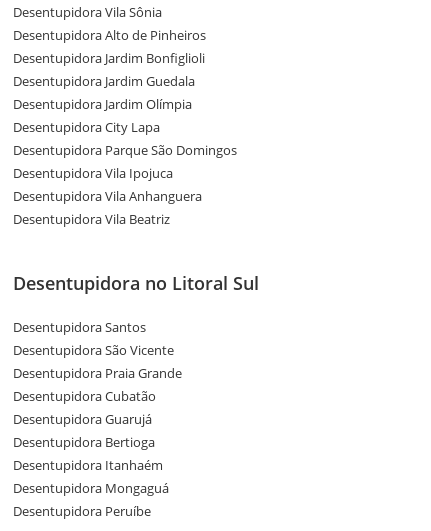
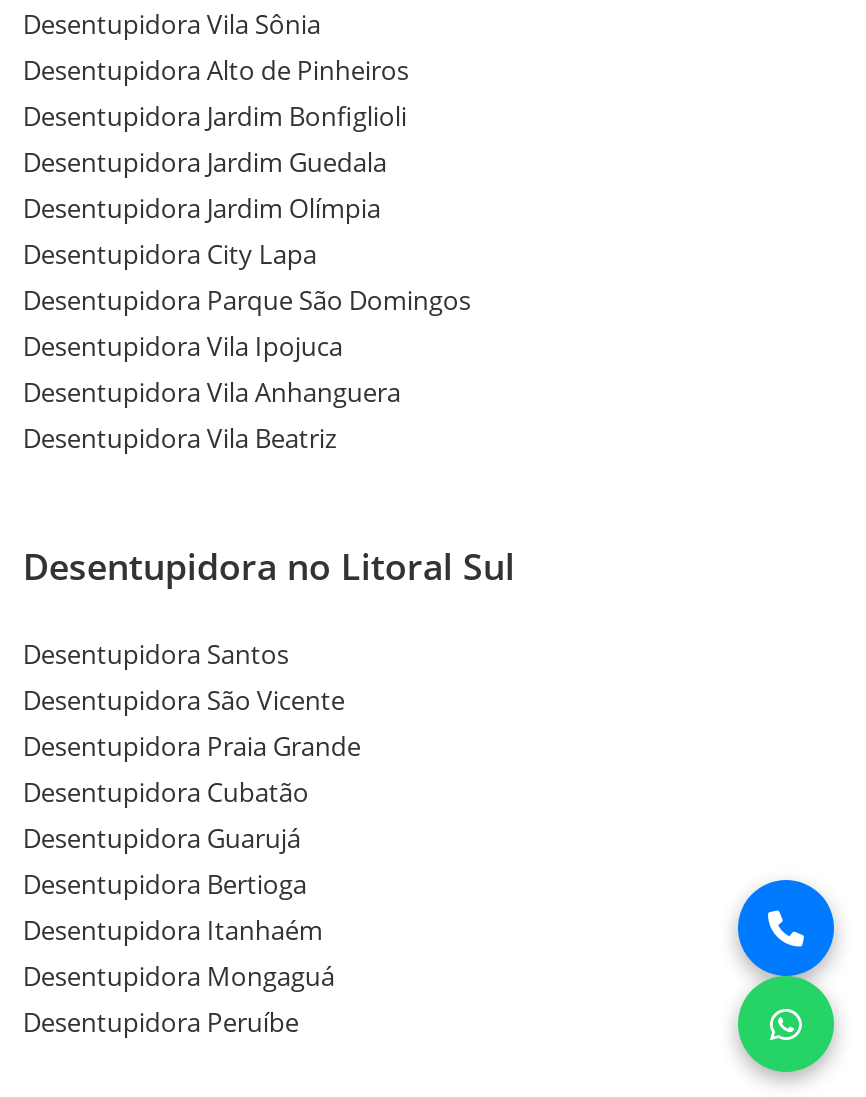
+ [image]
